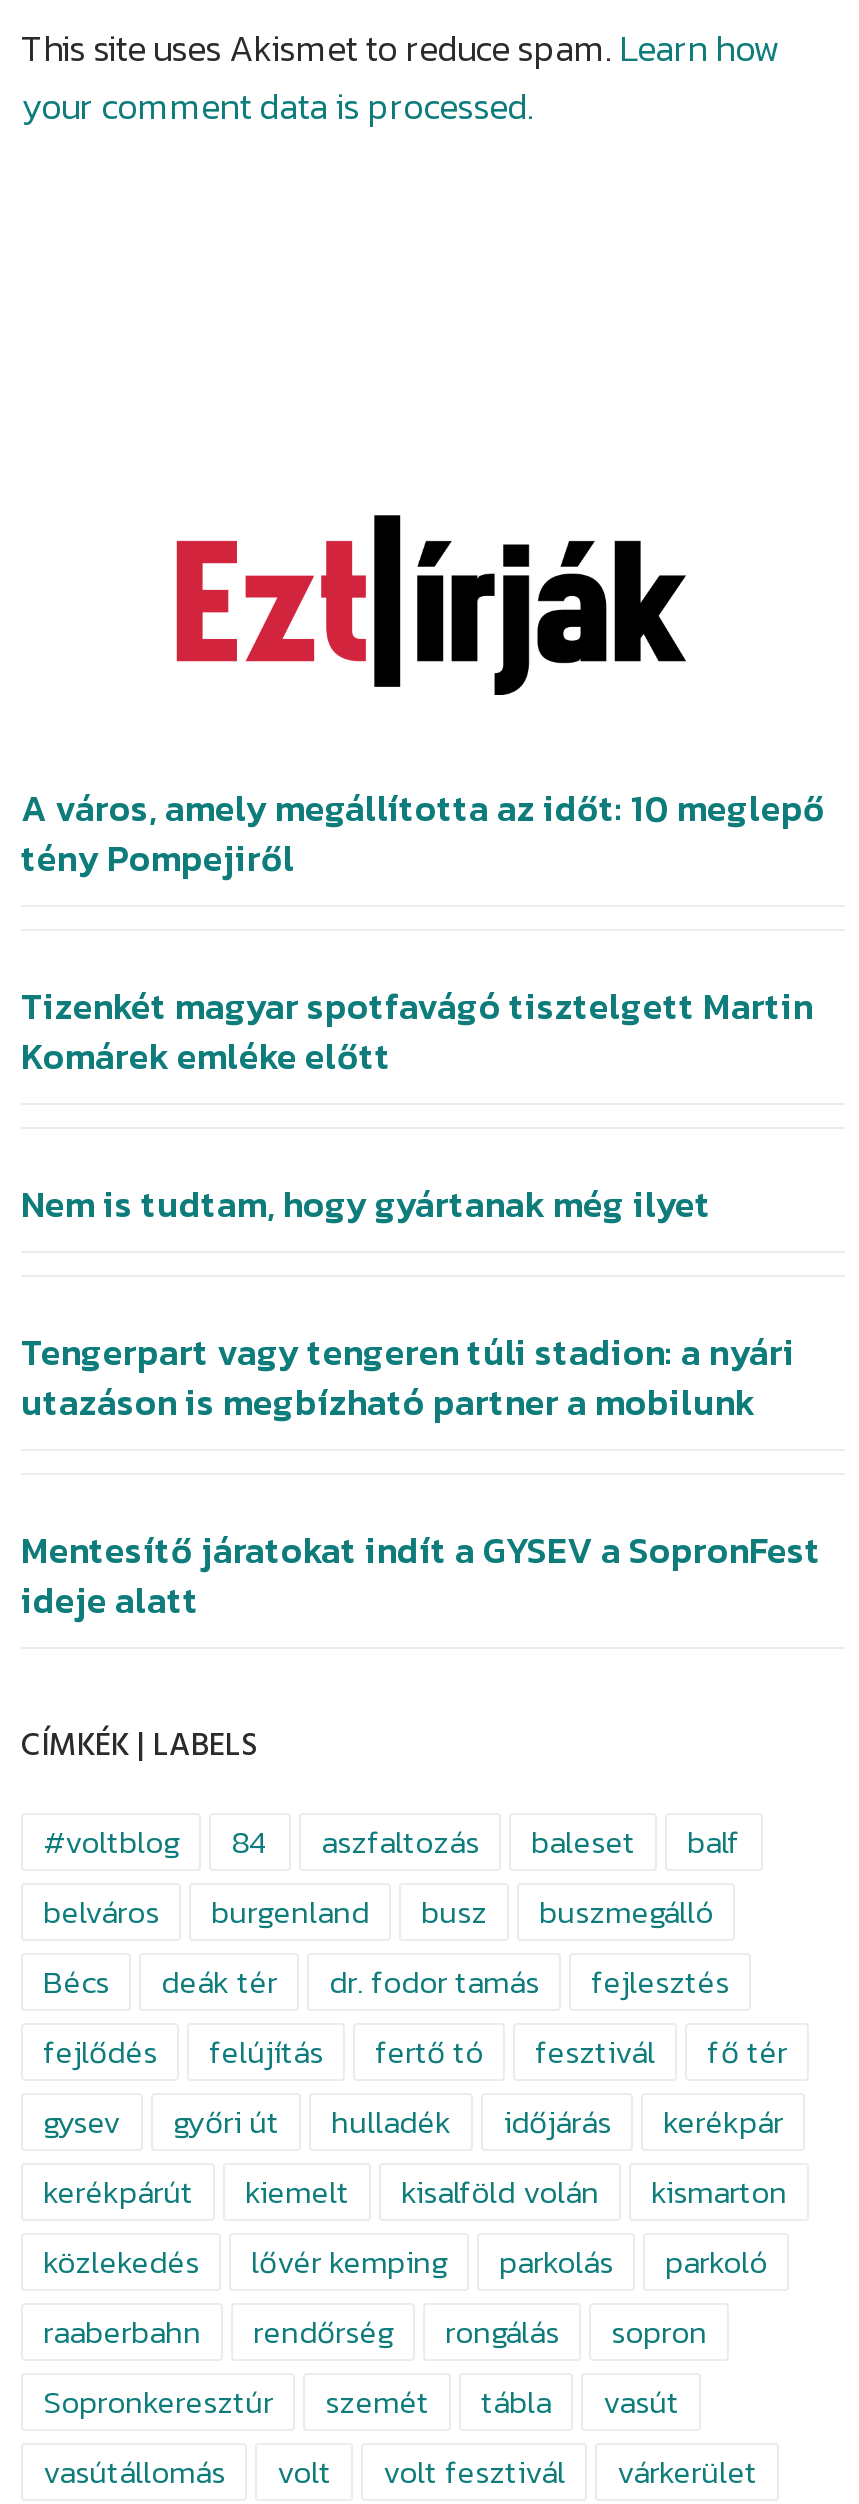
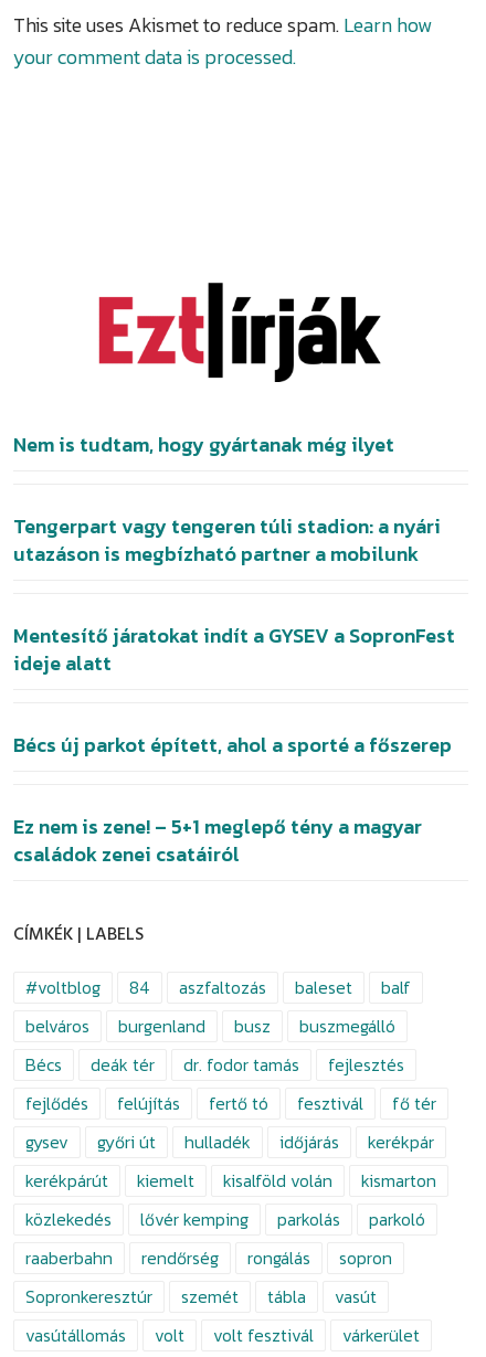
- A város, amely megállította az időt: 10 meglepő
- tény Pompejiről
- Tizenkét magyar spotfavágó tisztelgett Martin
- Komárek emléke előtt

moved up: Nem is tudtam, hogy gyártanak még ilyet | Tengerpart vagy tengeren túli stadion: a nyári | utazáson is megbízható partner a mobilunk | Mentesítő járatokat indít a GYSEV a SopronFest | ideje alatt

+ Bécs új parkot épített, ahol a sporté a főszerep
+ Ez nem is zene! – 5+1 meglepő tény a magyar
+ családok zenei csatáiról
